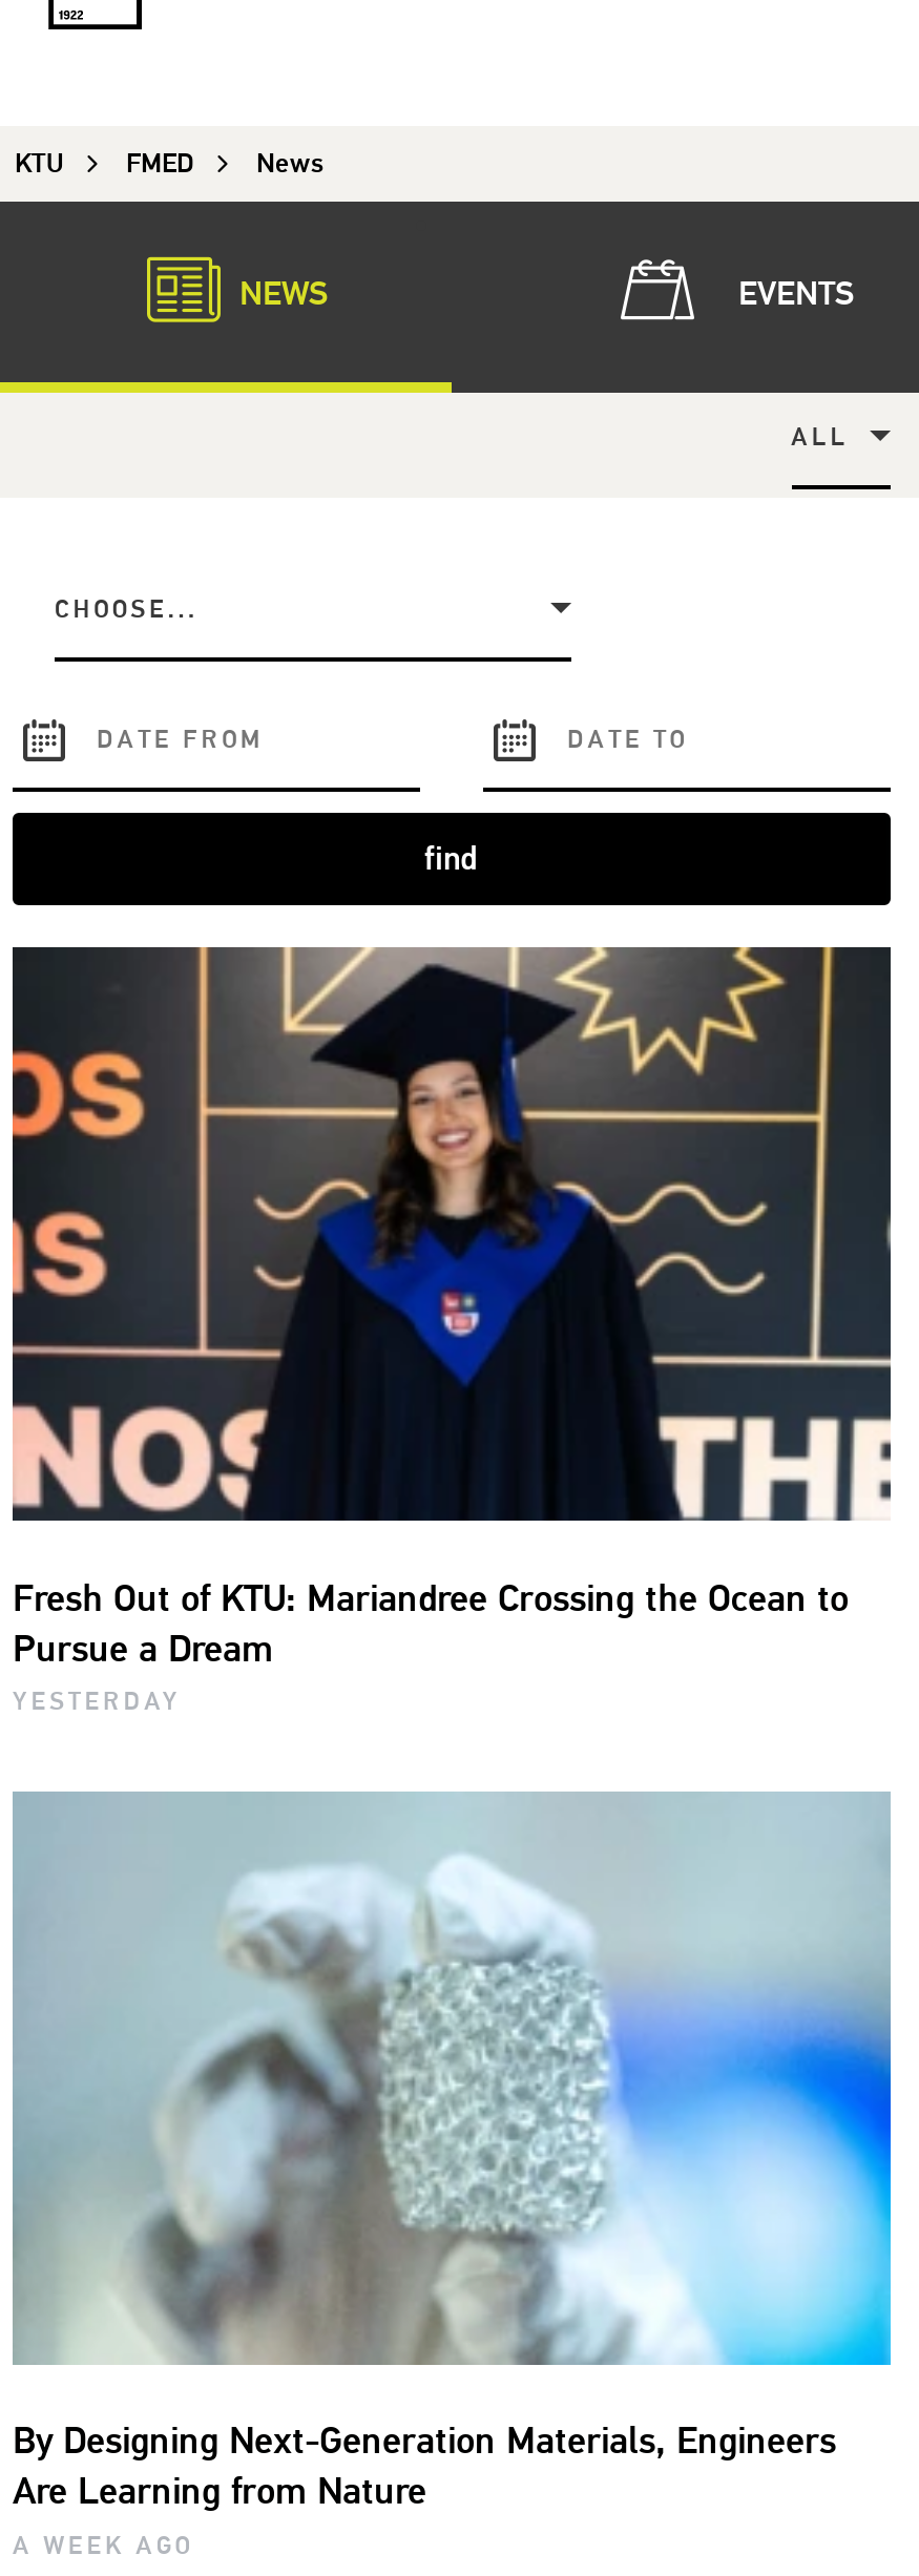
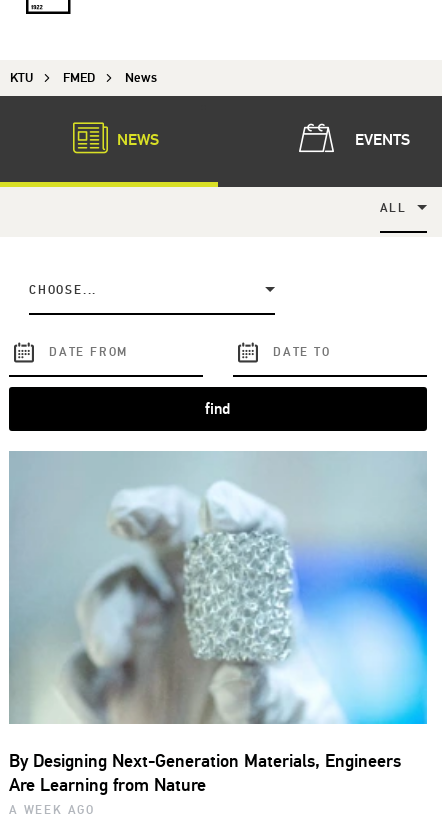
- [image]
- Fresh Out of KTU: Mariandree Crossing the Ocean to
- Pursue a Dream
- YESTERDAY
